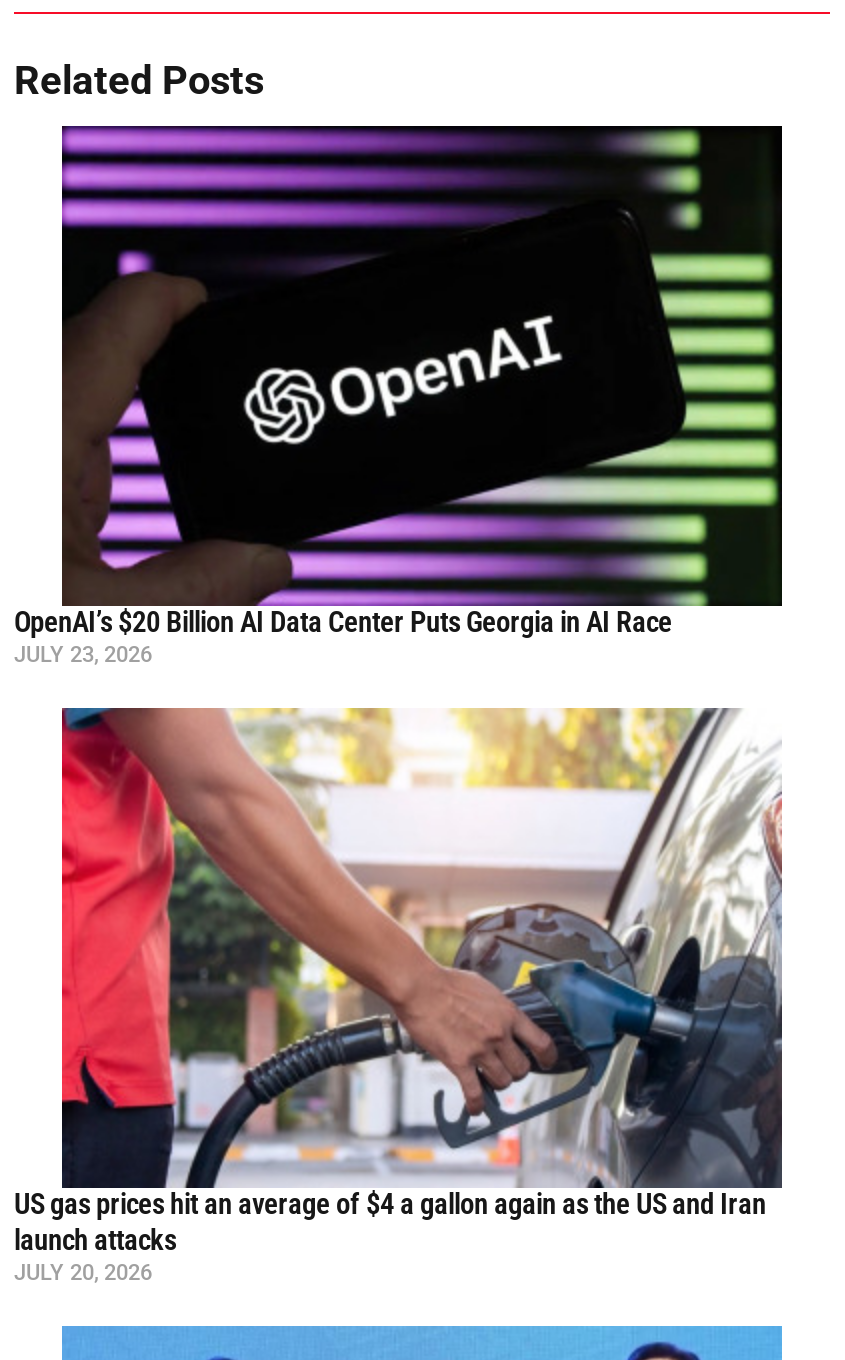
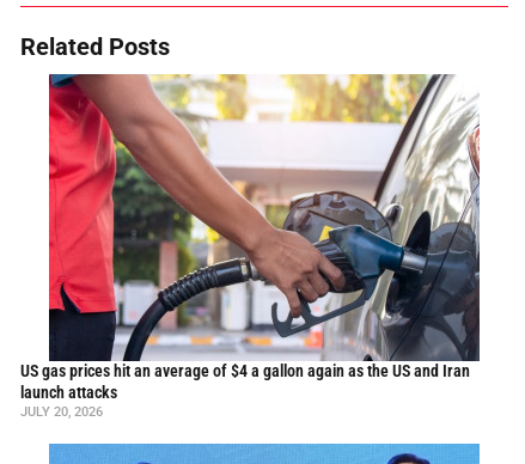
- [image]
- OpenAI’s $20 Billion AI Data Center Puts Georgia in AI Race
- JULY 23, 2026
